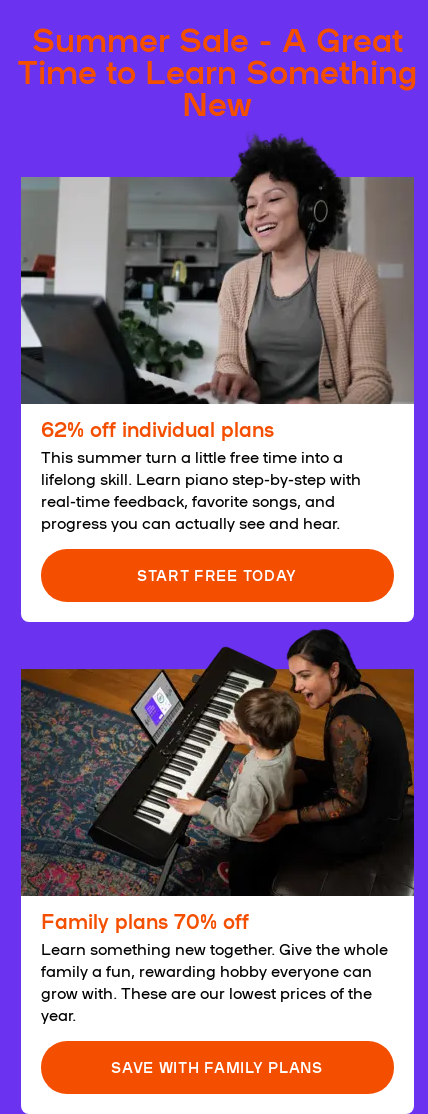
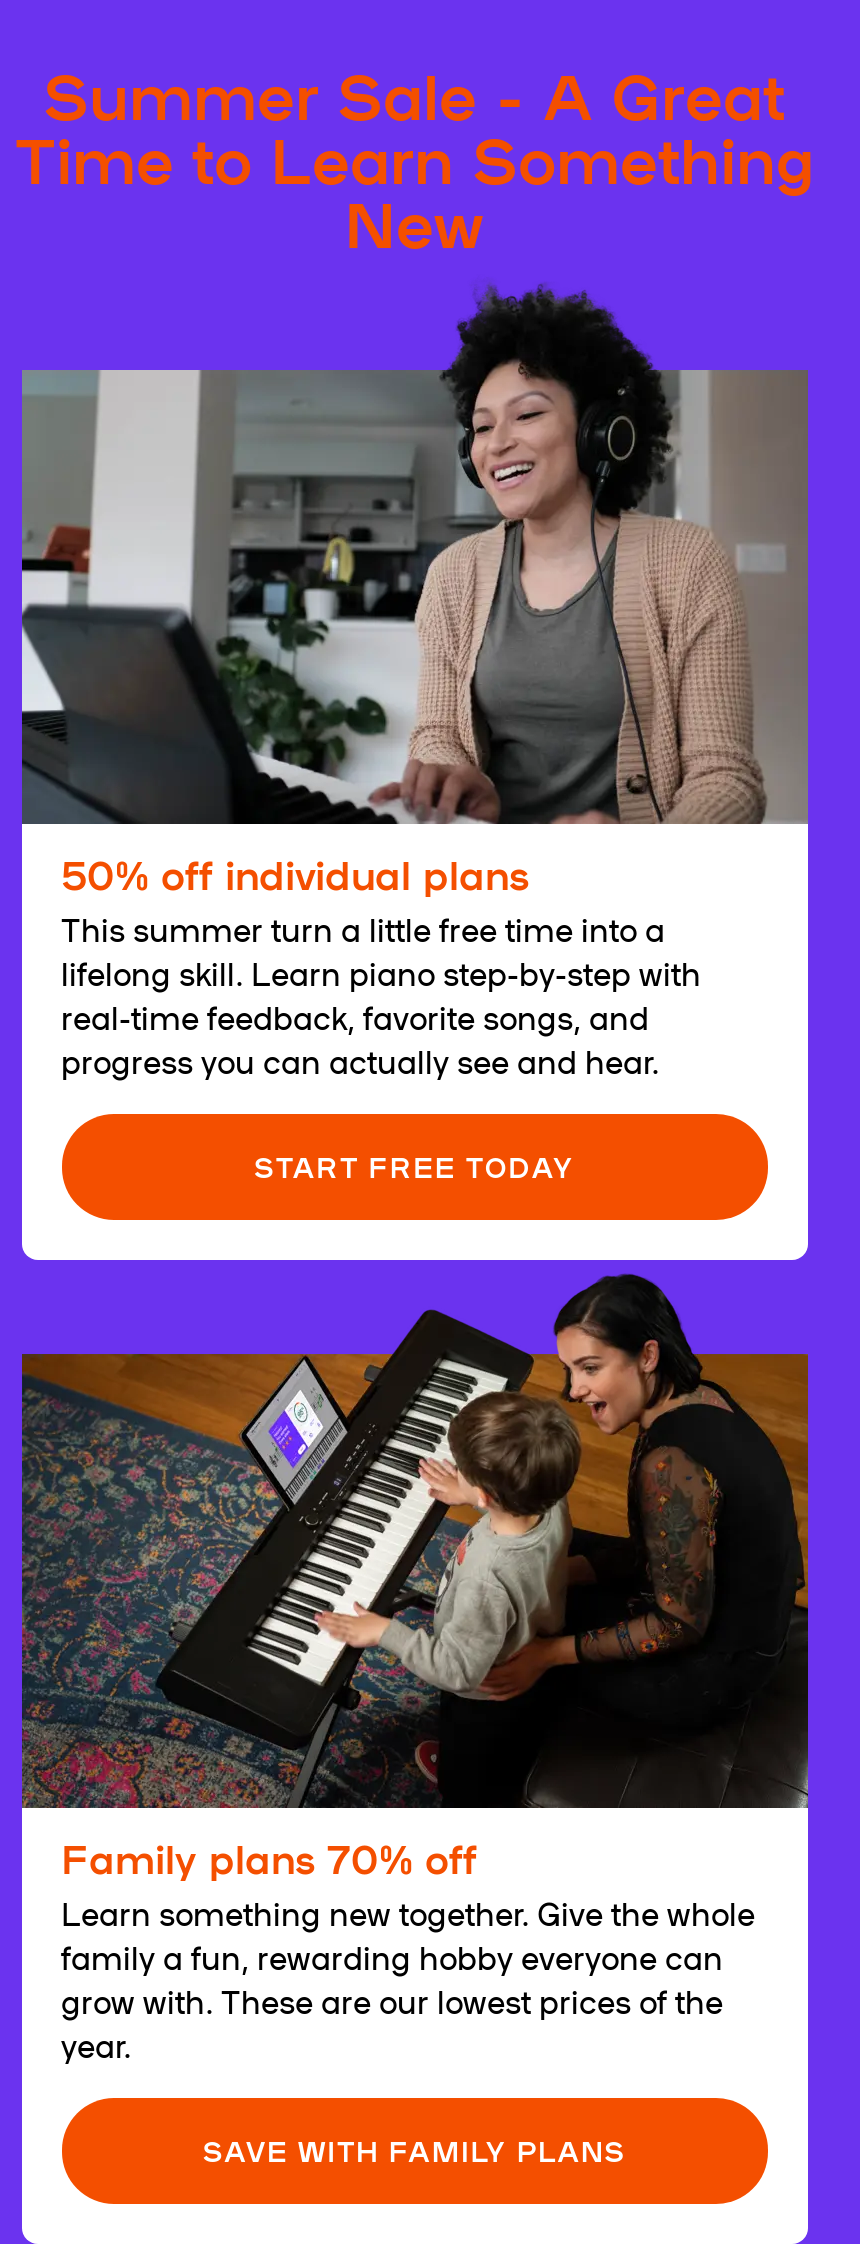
- 62% off individual plans
+ 50% off individual plans
